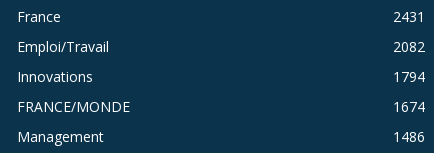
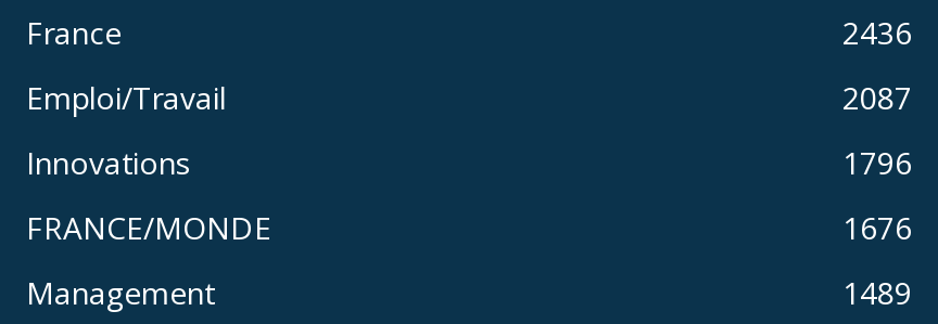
- 2431
+ 2436

- 2082
+ 2087

- 1794
+ 1796

- 1674
+ 1676

- 1486
+ 1489
